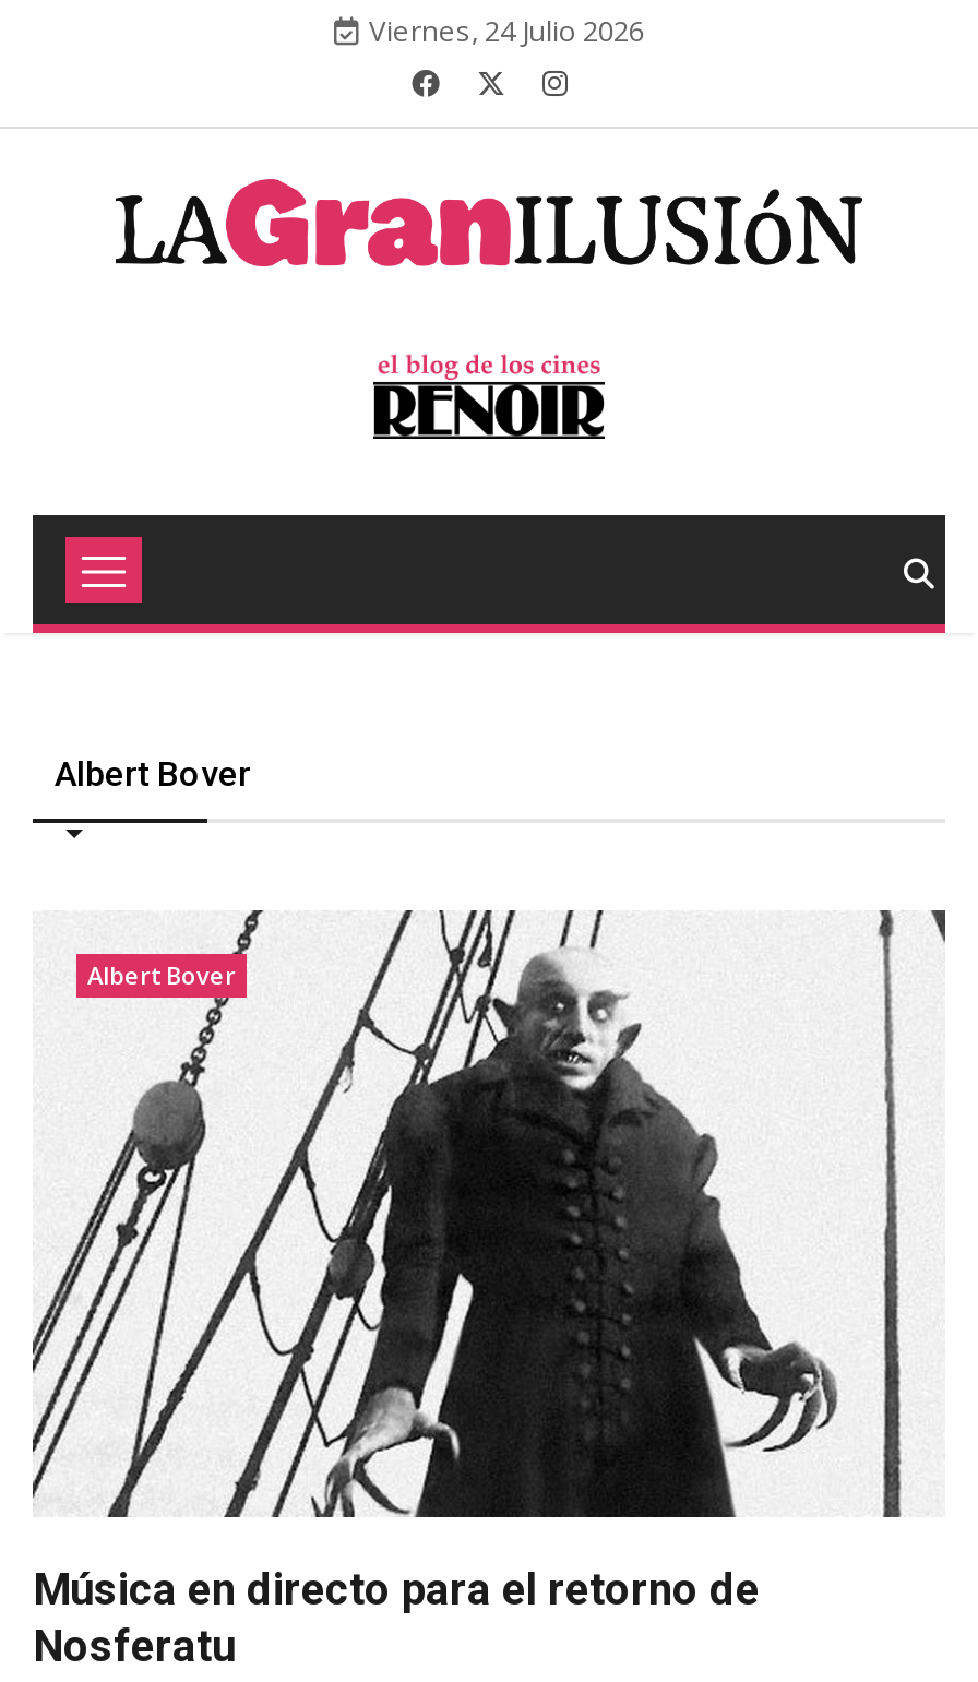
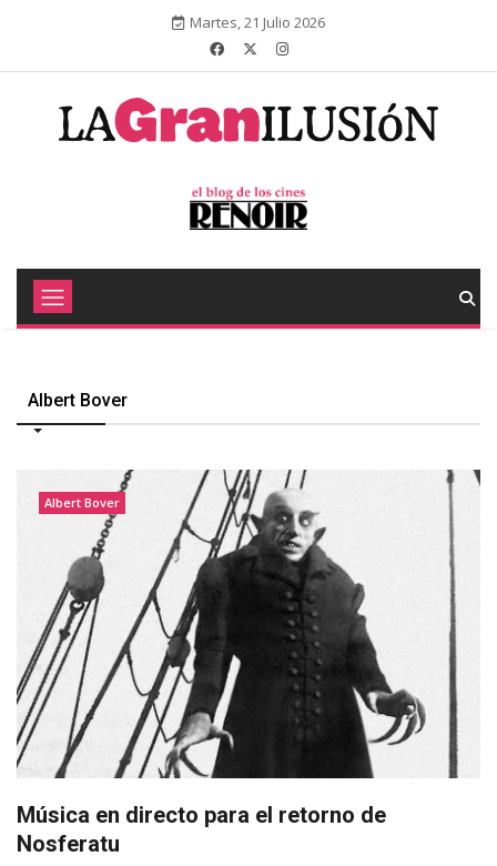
- Viernes, 24 Julio 2026
+ Martes, 21 Julio 2026
